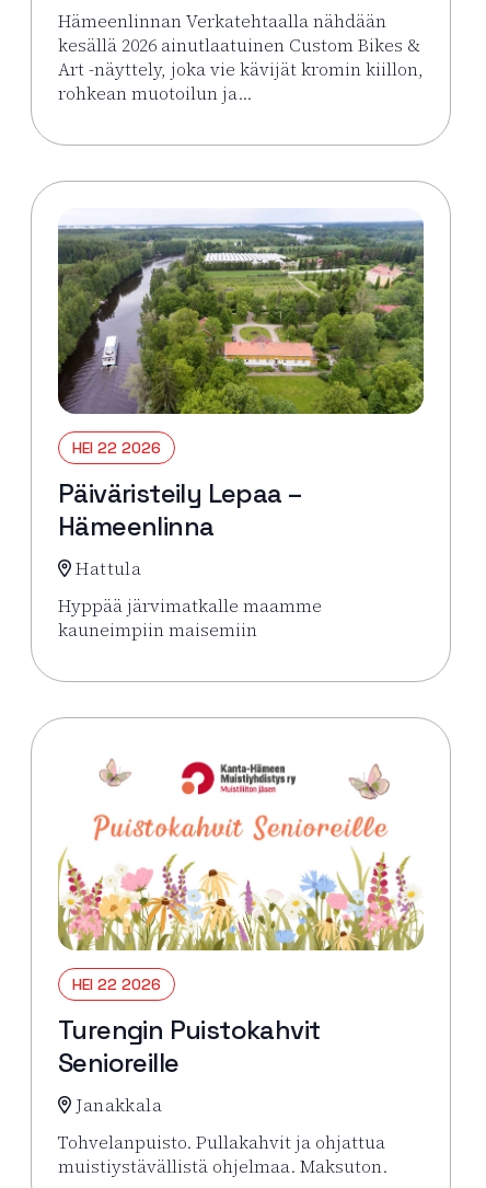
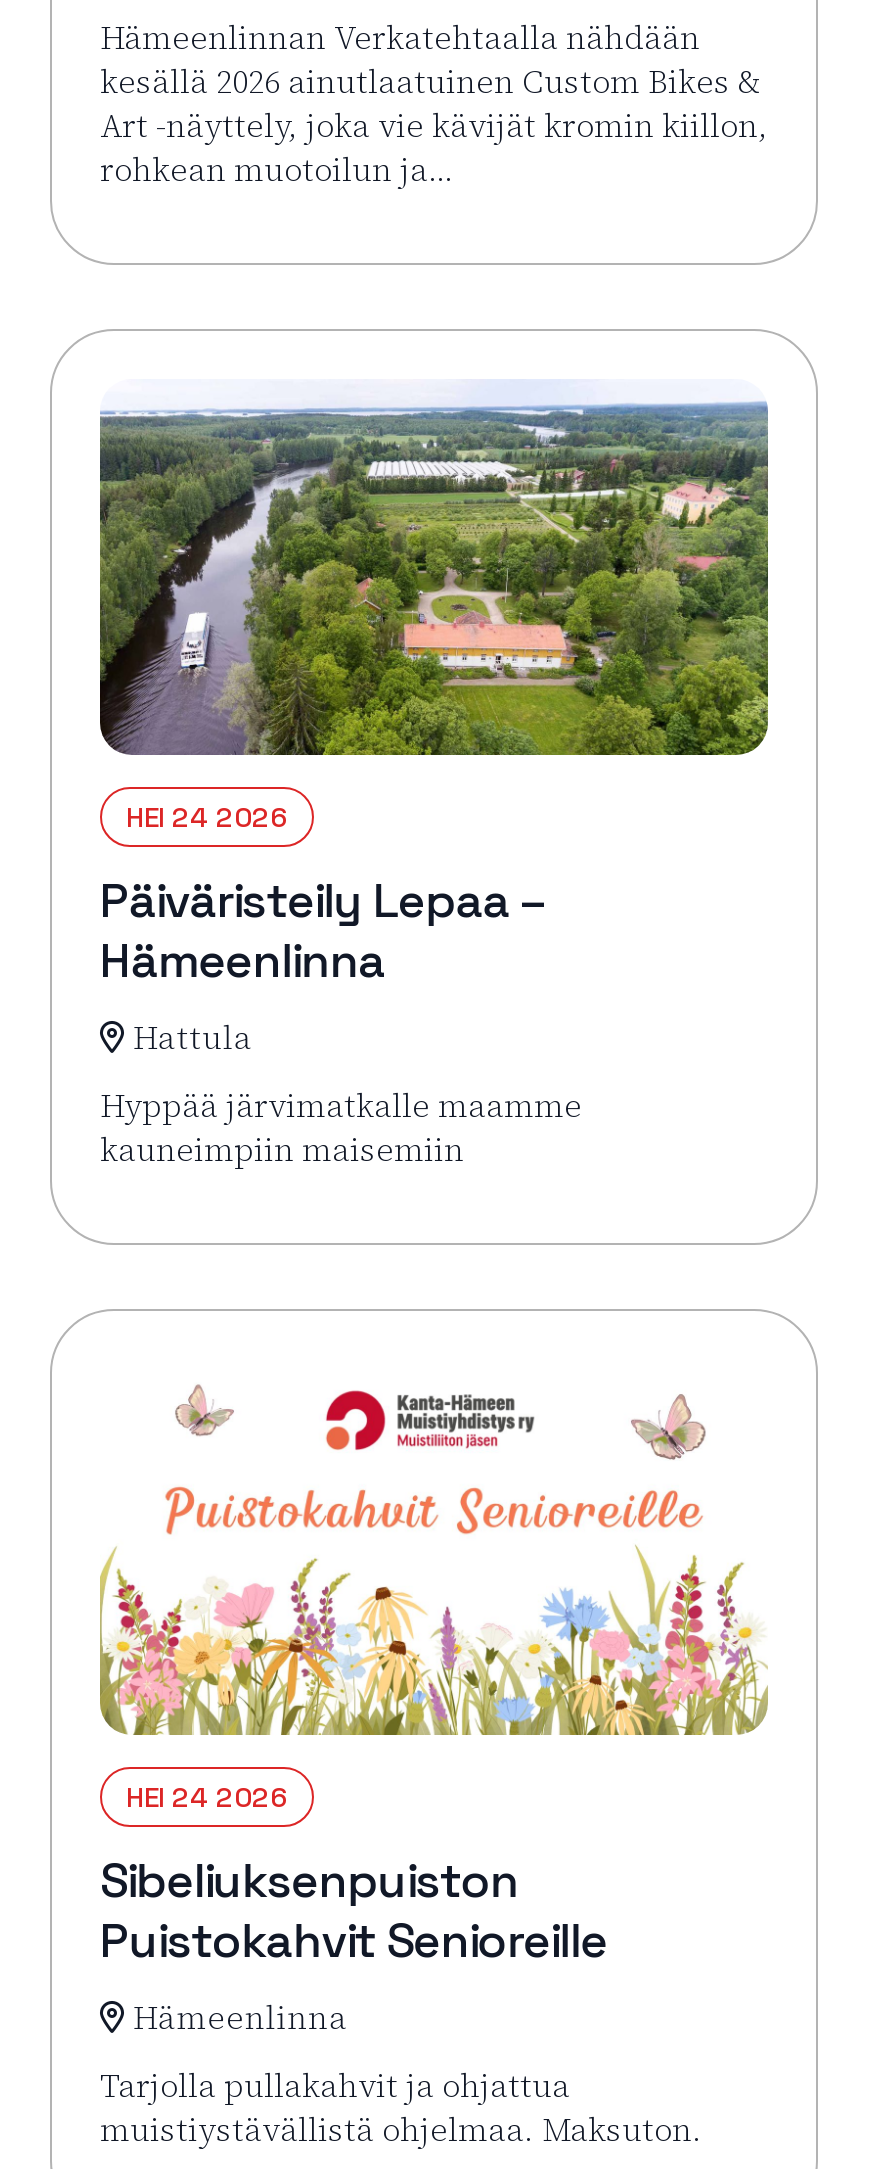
- HEI 22 2026
+ HEI 24 2026

- HEI 22 2026
+ HEI 24 2026

- Turengin Puistokahvit
- Senioreille
- Janakkala
+ Sibeliuksenpuiston
+ Puistokahvit Senioreille
+ Hämeenlinna

- Tohvelanpuisto. Pullakahvit ja ohjattua
+ Tarjolla pullakahvit ja ohjattua
